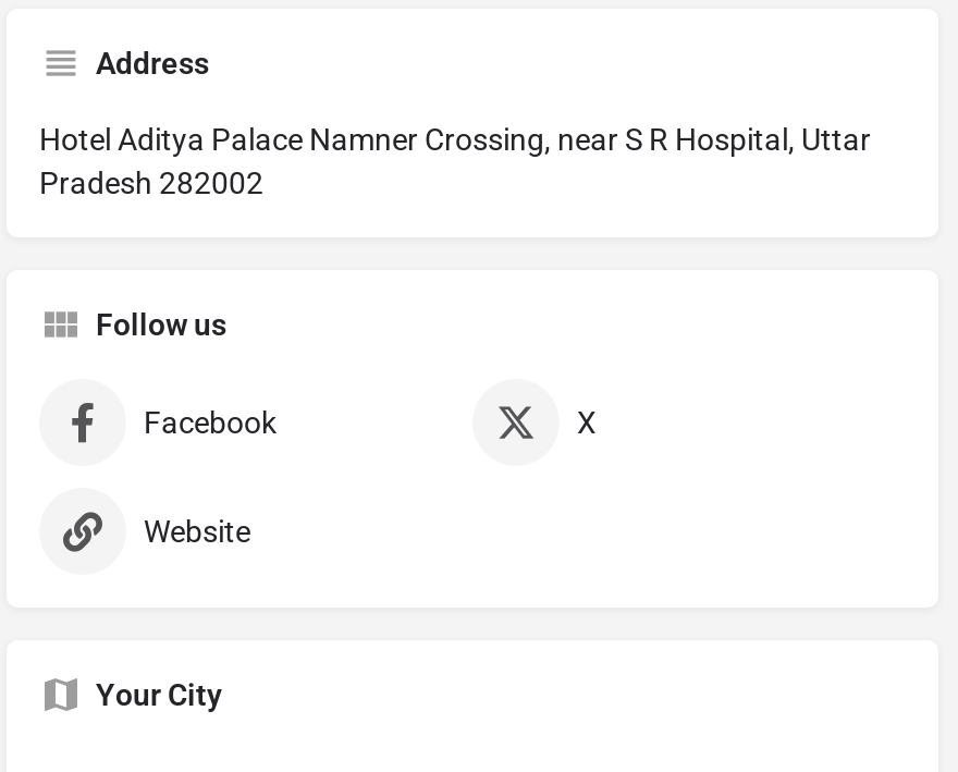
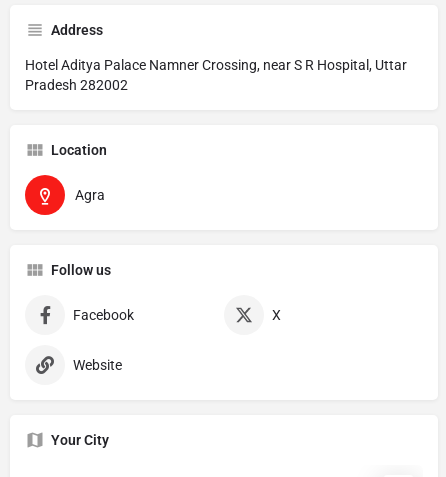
+ [image]
+ Location
+ Agra
